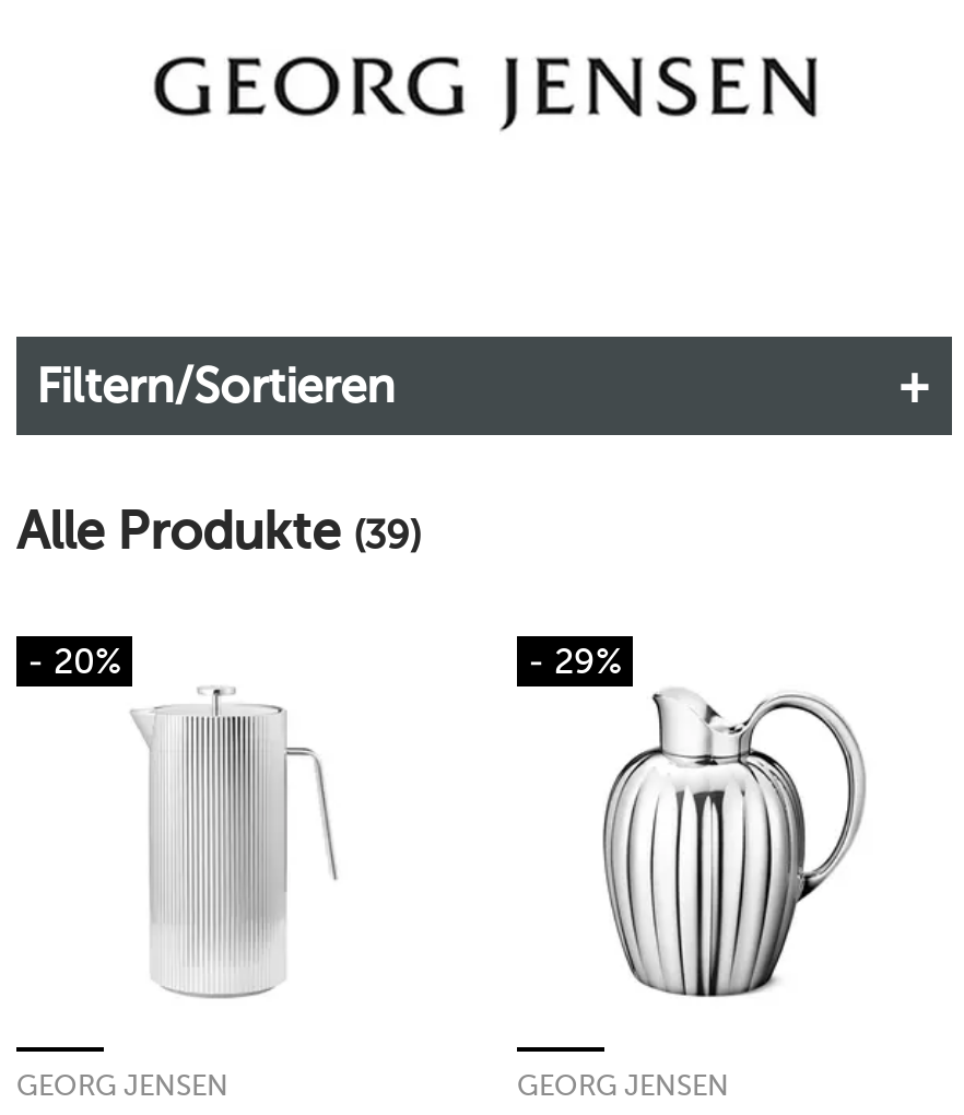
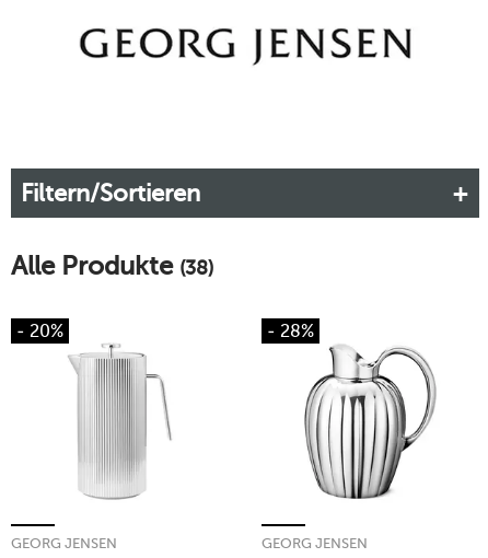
- Alle Produkte (39)
+ Alle Produkte (38)

- - 29%
+ - 28%
